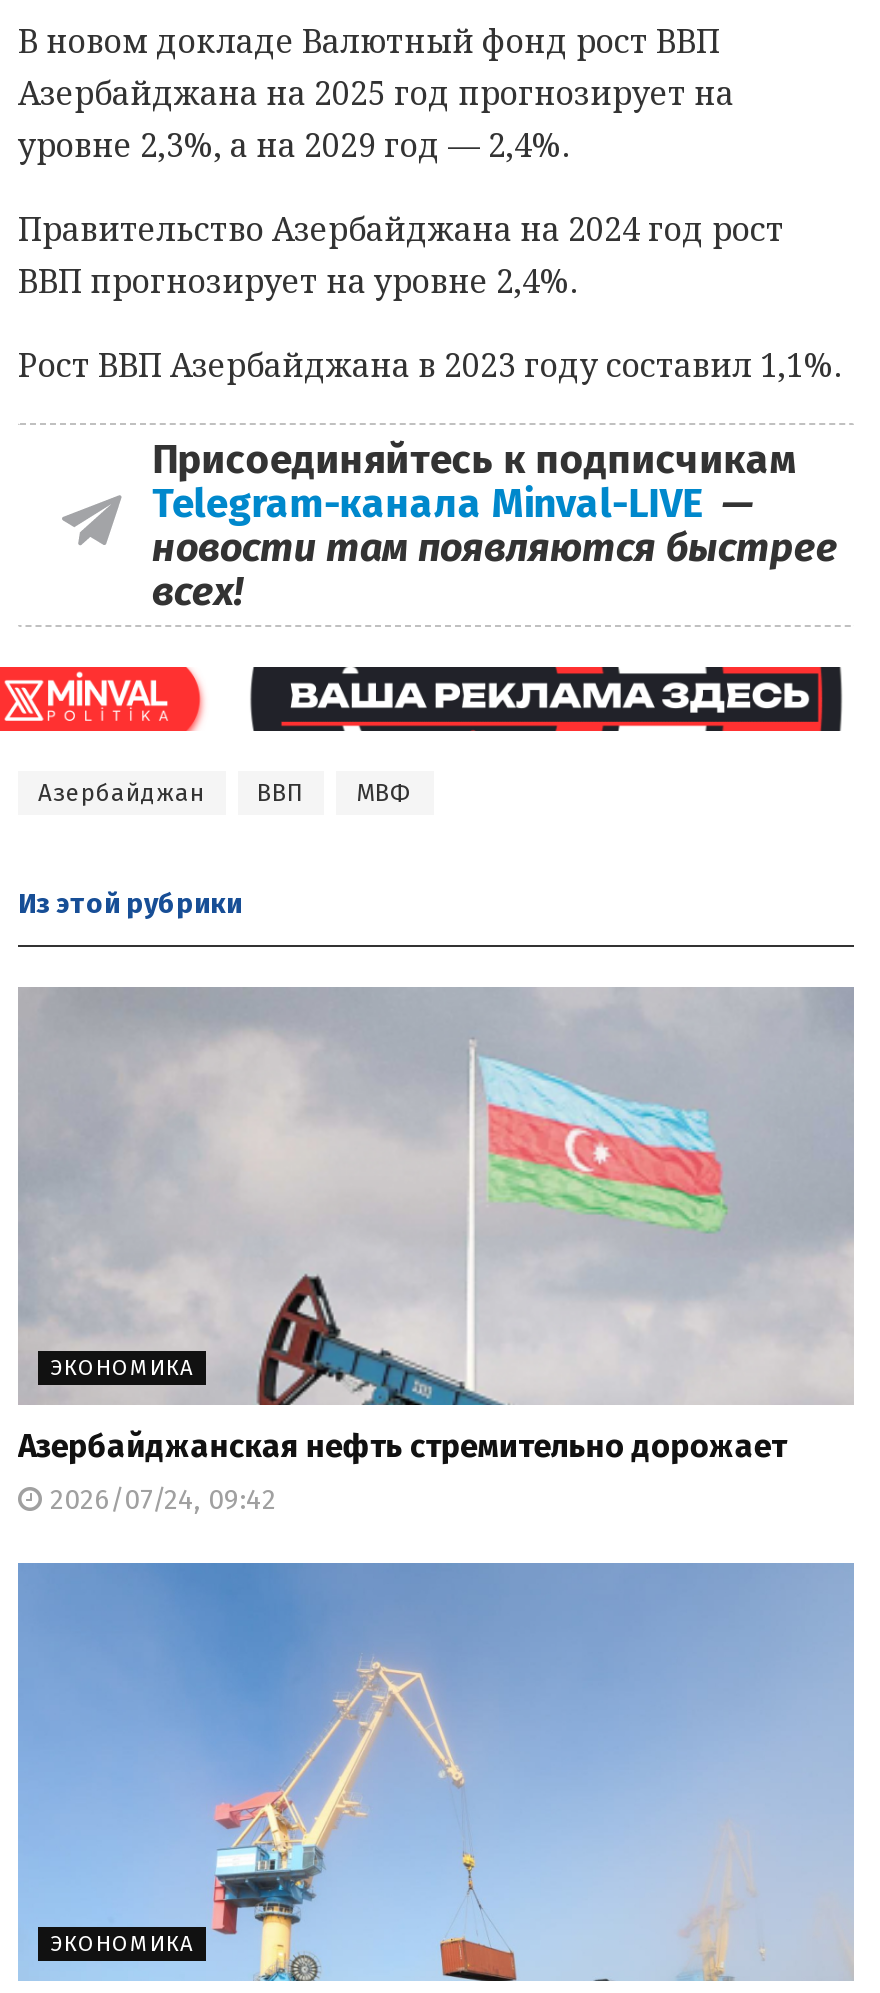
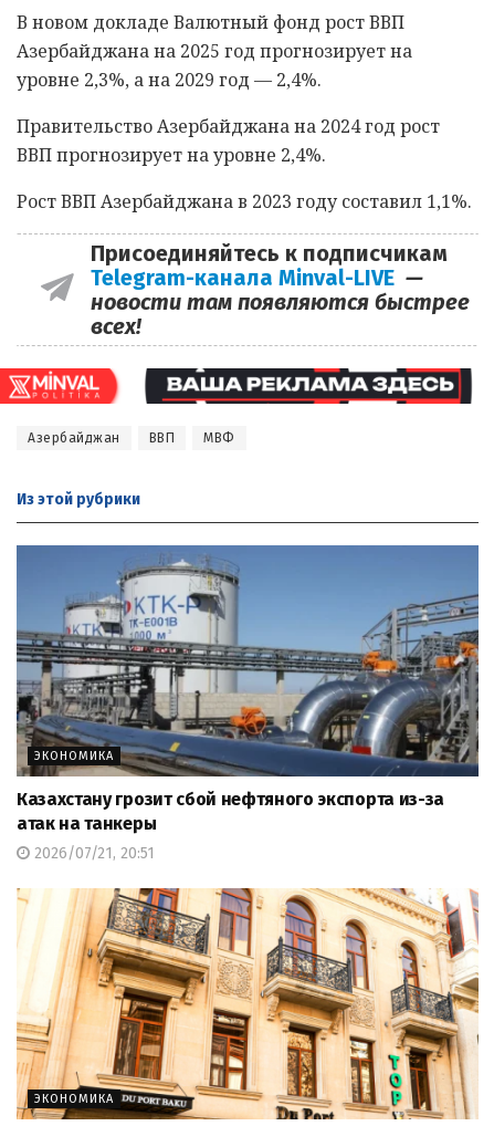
- [image]
- Азербайджанская нефть стремительно дорожает
+ [image]
+ Казахстану грозит сбой нефтяного экспорта из-за
+ атак на танкеры

- 2026/07/24, 09:42
+ 2026/07/21, 20:51

- [image]
+ [image]
